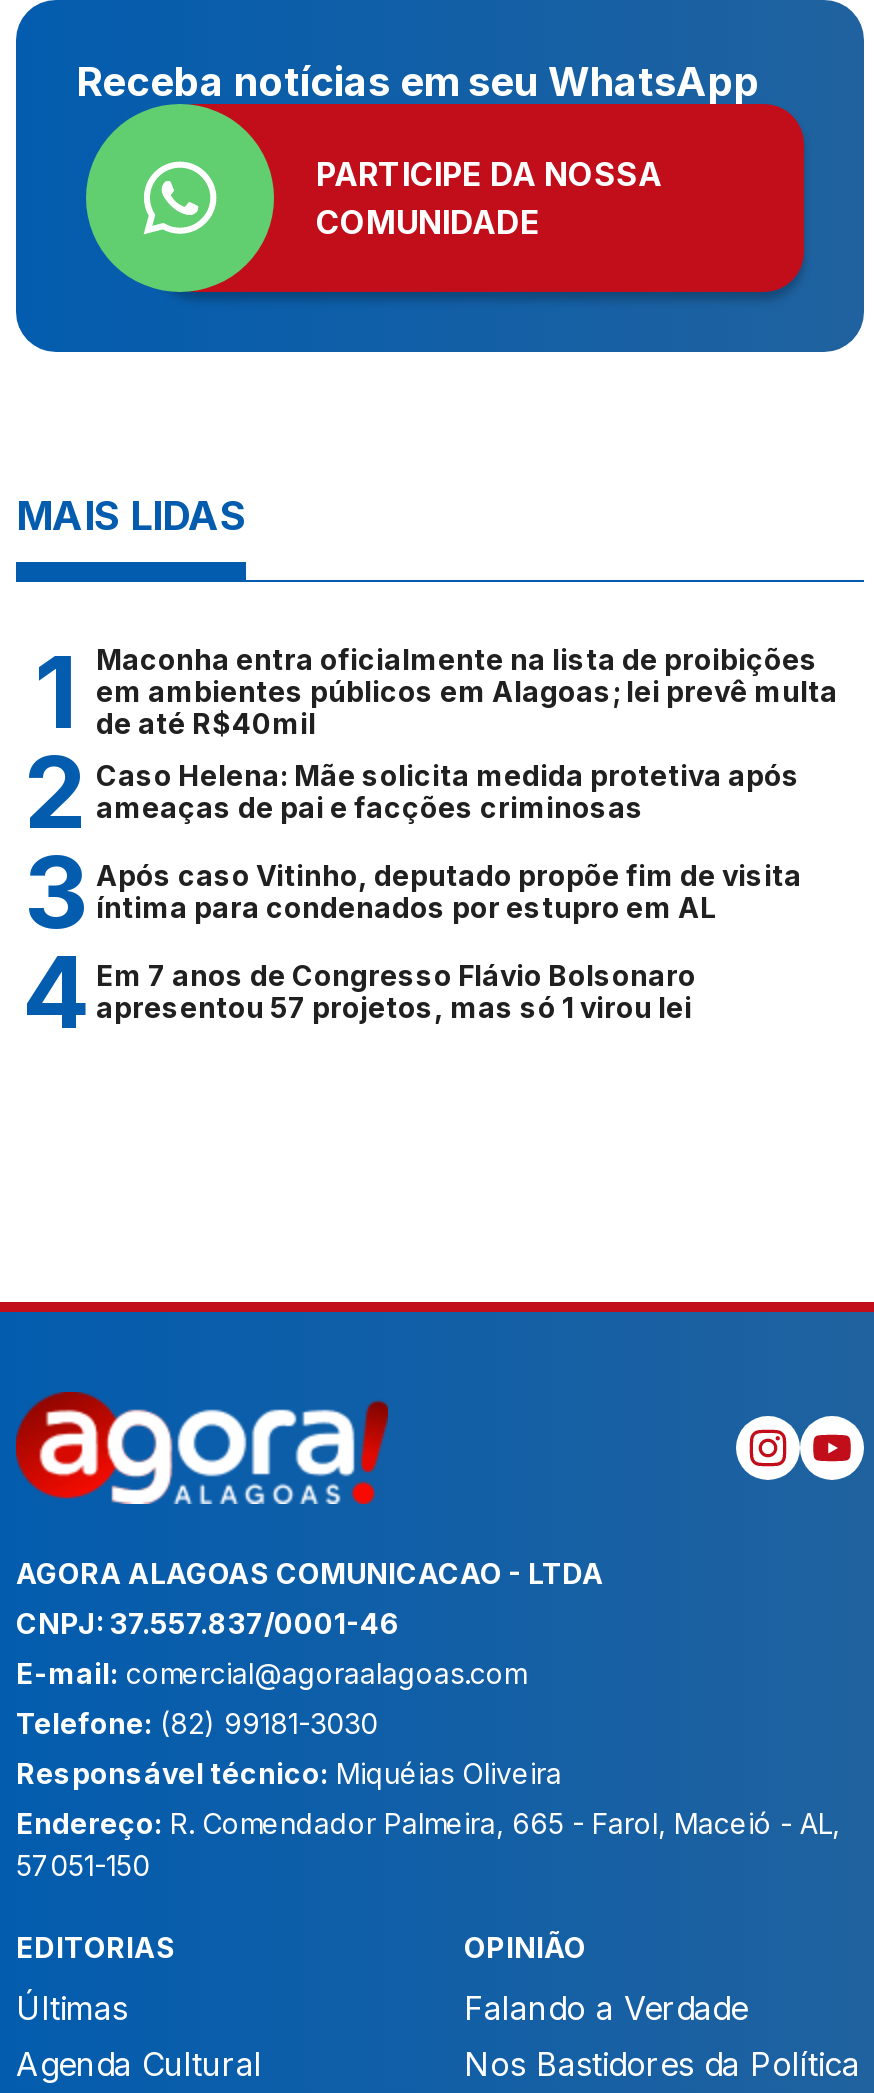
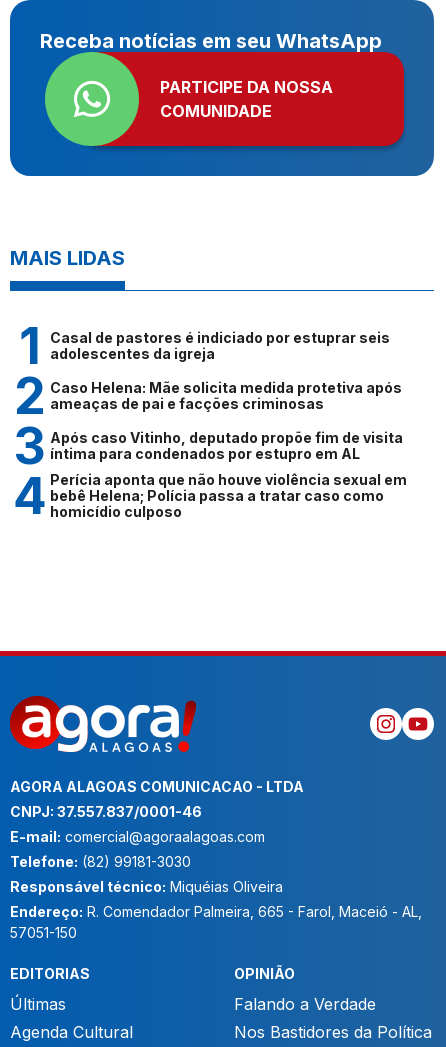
- Maconha entra oficialmente na lista de proibições
- em ambientes públicos em Alagoas; lei prevê multa
- de até R$40mil
+ Casal de pastores é indiciado por estuprar seis
+ adolescentes da igreja

- Em 7 anos de Congresso Flávio Bolsonaro
- apresentou 57 projetos, mas só 1 virou lei
+ Perícia aponta que não houve violência sexual em
+ bebê Helena; Polícia passa a tratar caso como
+ homicídio culposo
